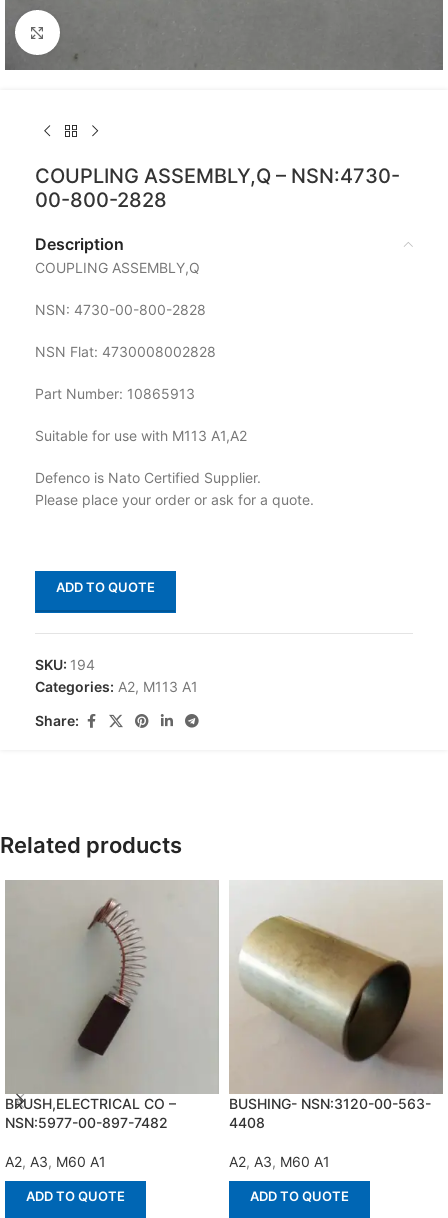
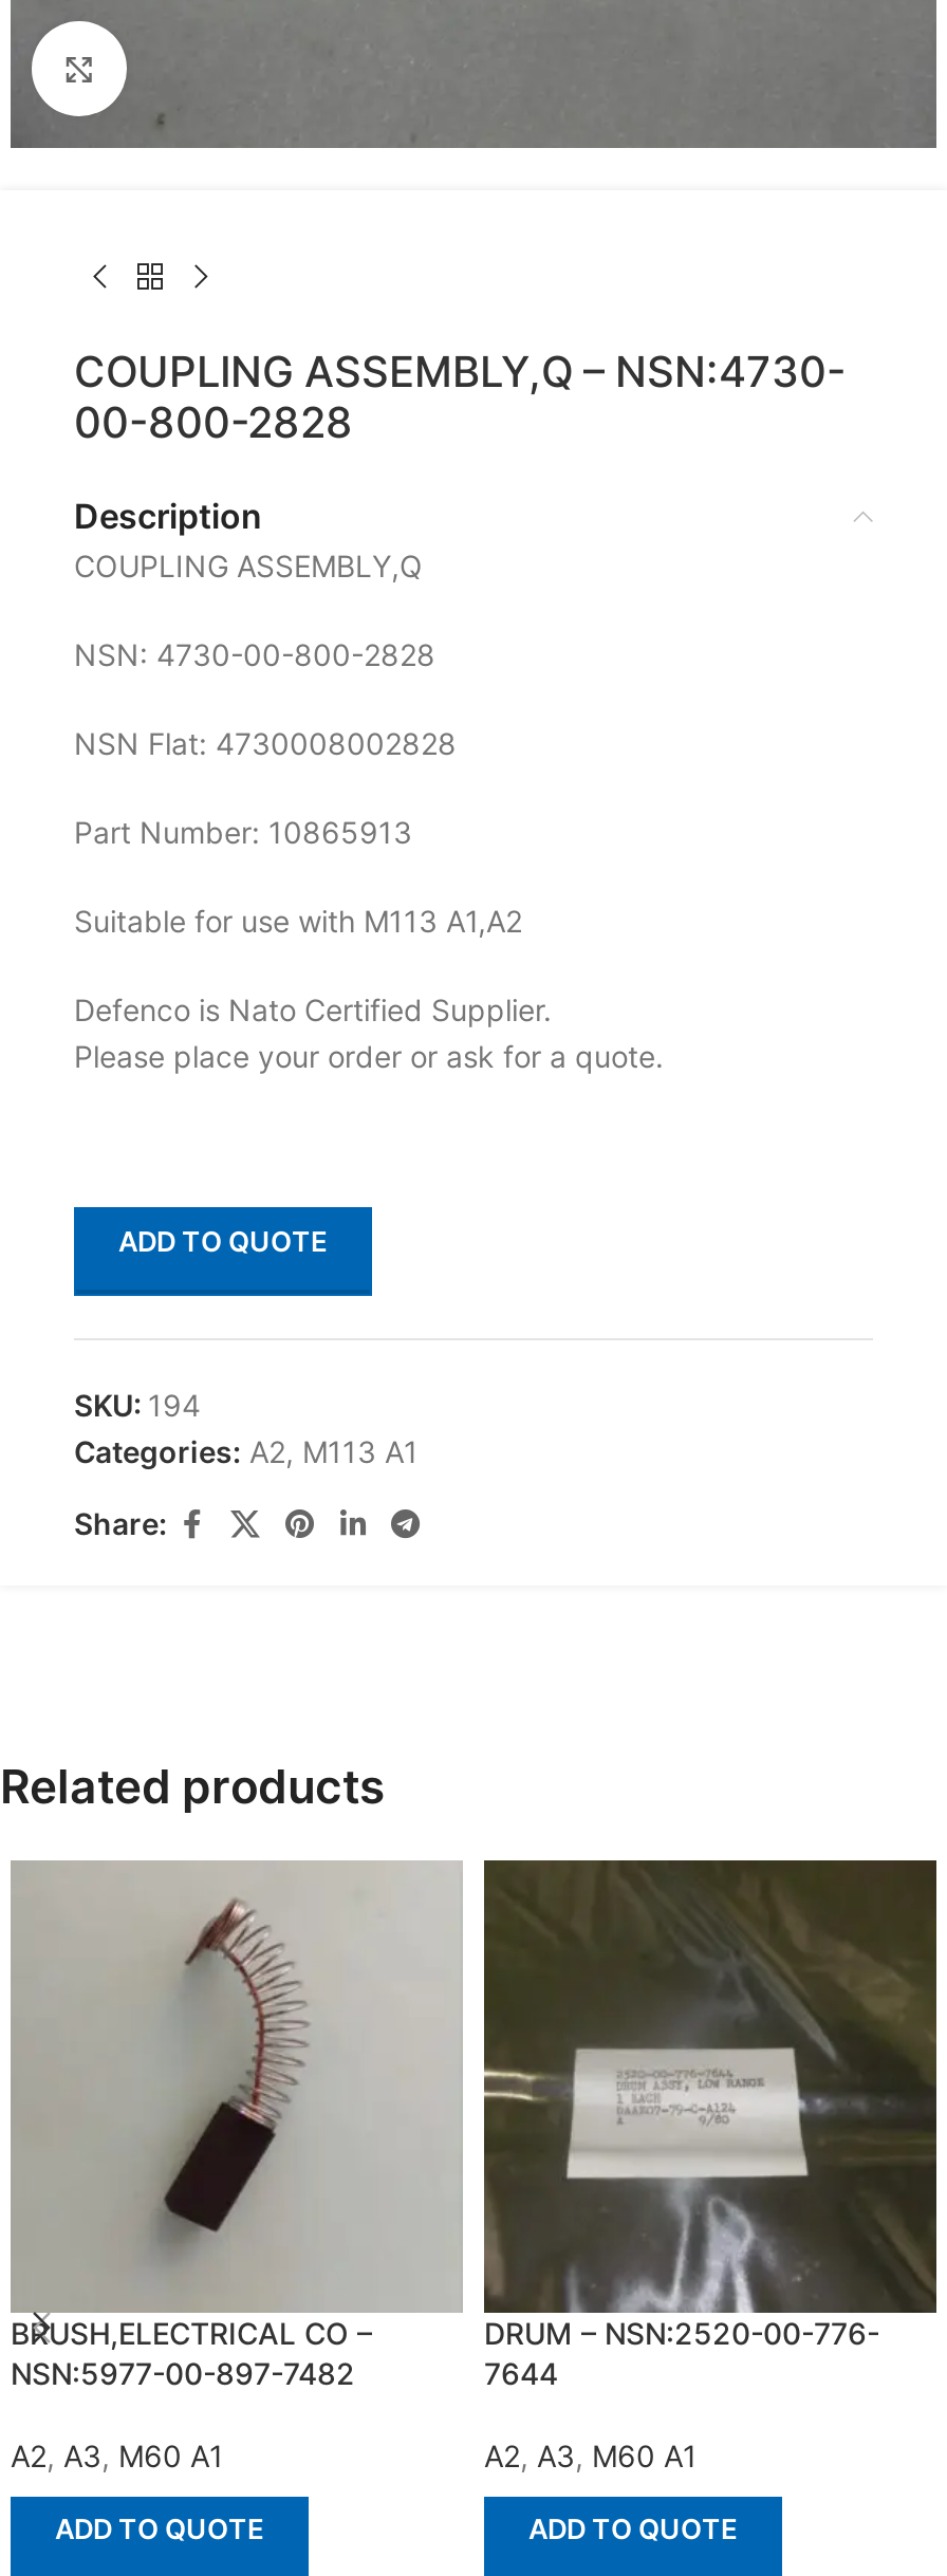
- [image]
- BUSHING- NSN:3120-00-563-
- 4408
+ [image]
+ DRUM – NSN:2520-00-776-
+ 7644
